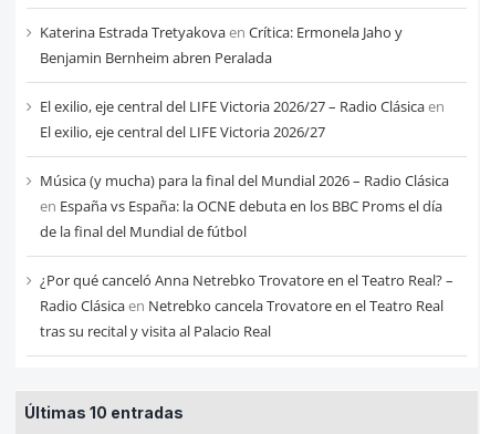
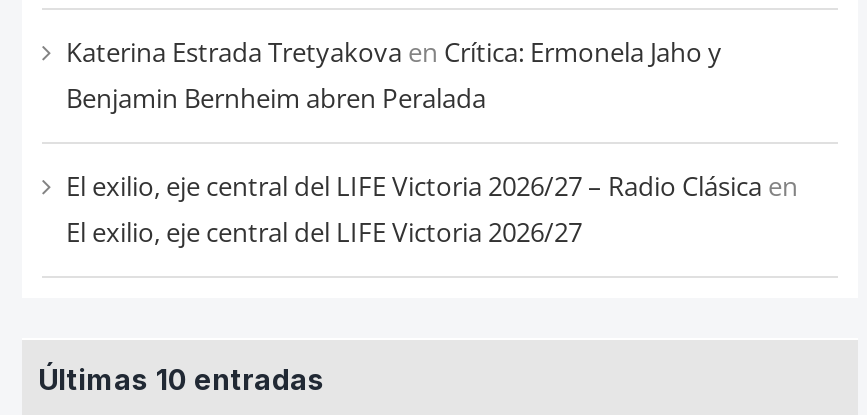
- Música (y mucha) para la final del Mundial 2026 – Radio Clásica
- en España vs España: la OCNE debuta en los BBC Proms el día
- de la final del Mundial de fútbol
- ¿Por qué canceló Anna Netrebko Trovatore en el Teatro Real? –
- Radio Clásica en Netrebko cancela Trovatore en el Teatro Real
- tras su recital y visita al Palacio Real
